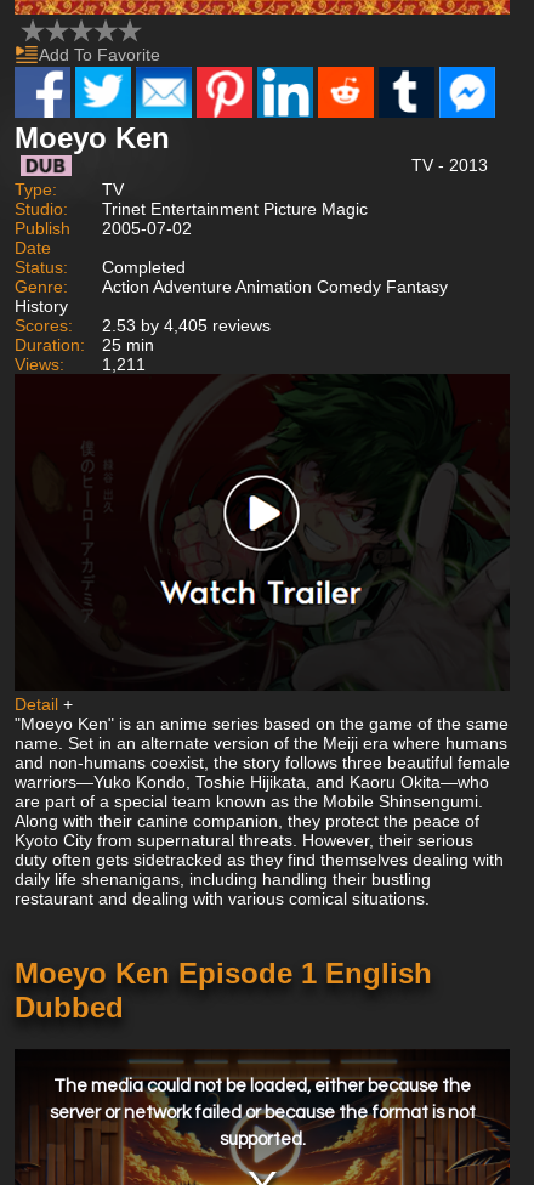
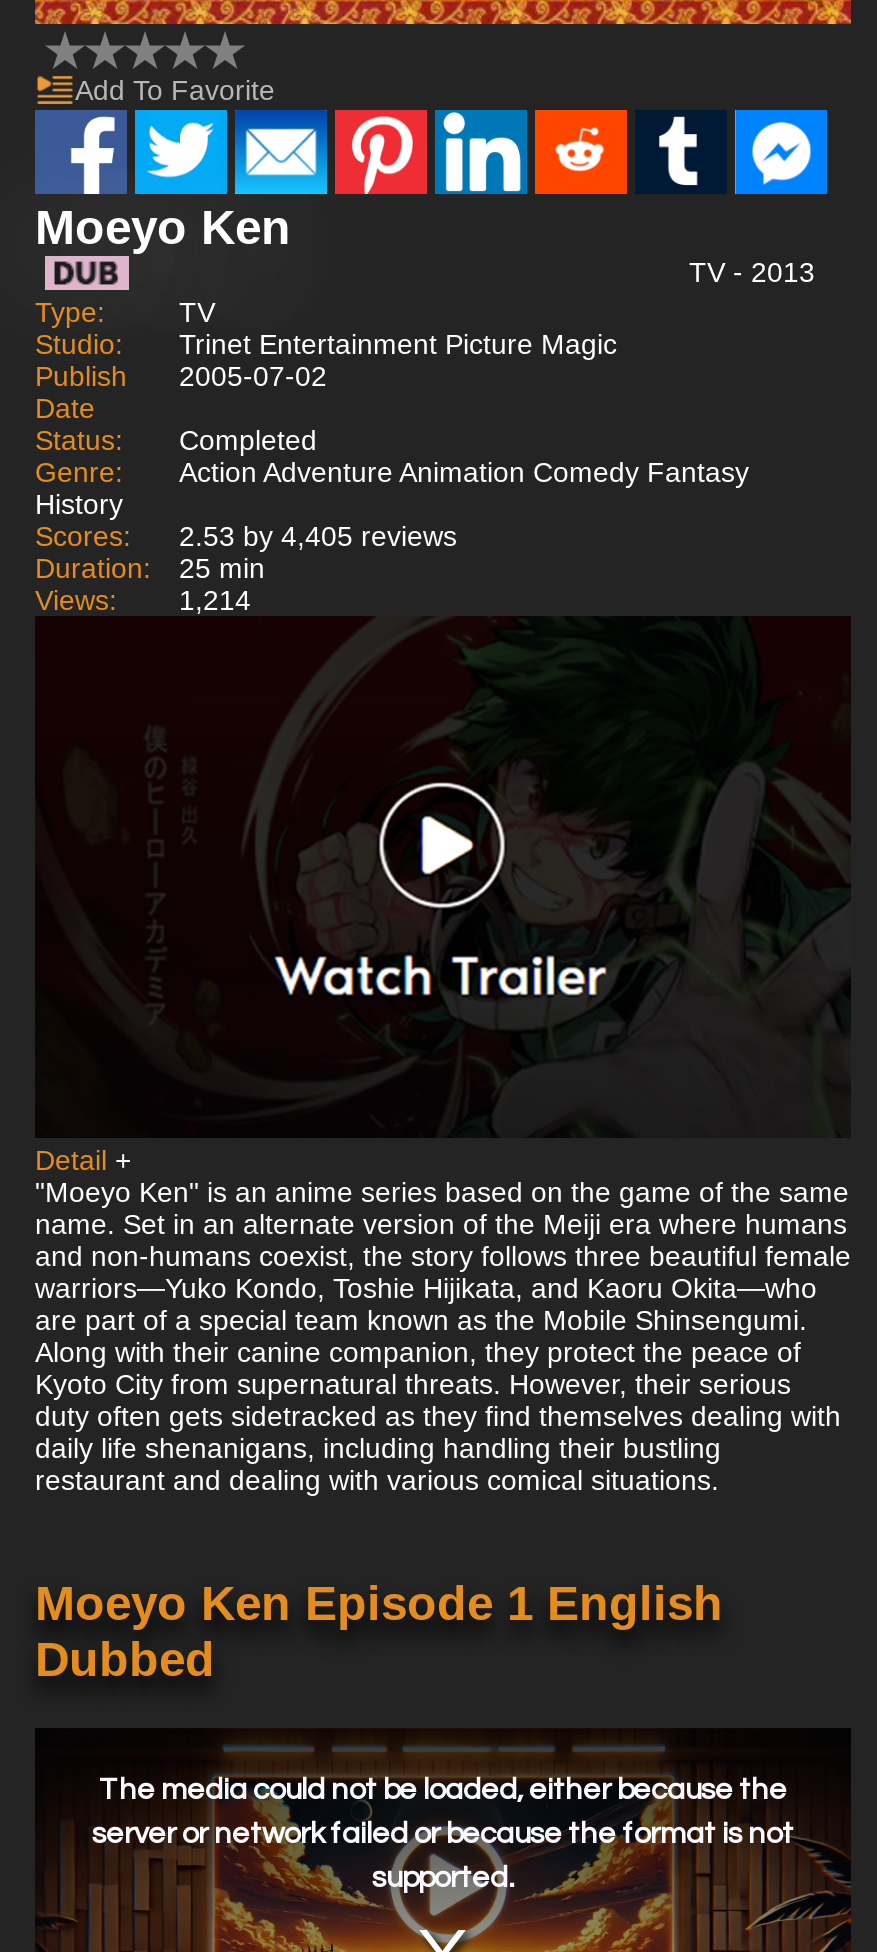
- Views: 1,211
+ Views: 1,214
